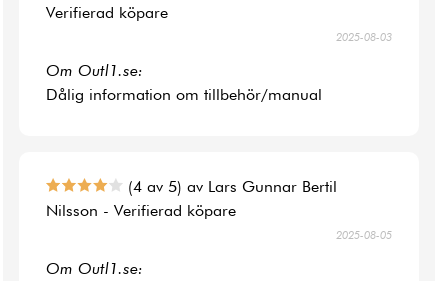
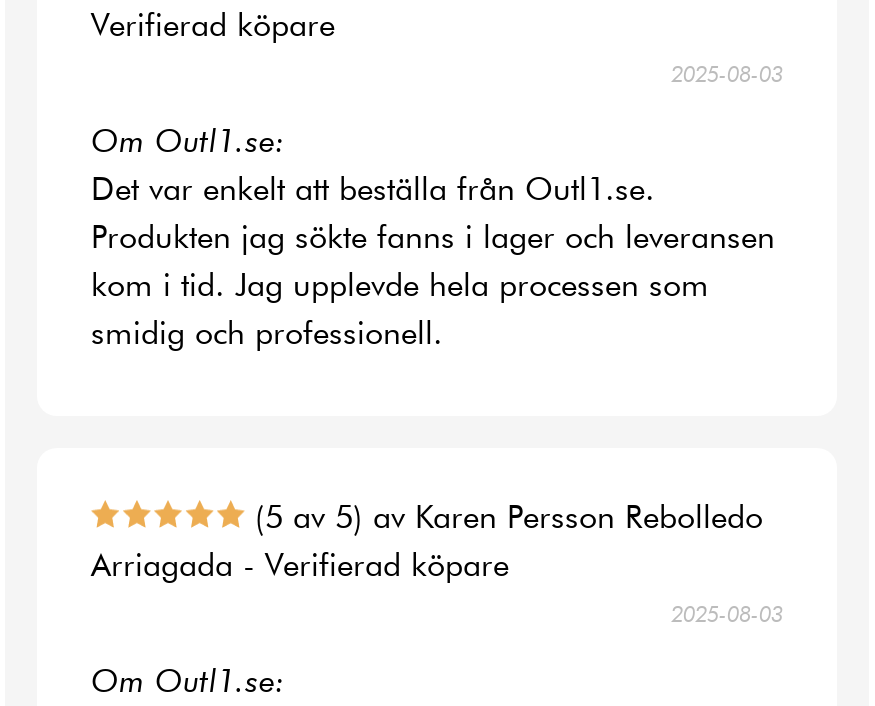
- Dålig information om tillbehör/manual
+ Det var enkelt att beställa från Outl1.se.
+ Produkten jag sökte fanns i lager och leveransen
+ kom i tid. Jag upplevde hela processen som
+ smidig och professionell.

- (4 av 5) av Lars Gunnar Bertil
- Nilsson - Verifierad köpare
- 2025-08-05
+ (5 av 5) av Karen Persson Rebolledo
+ Arriagada - Verifierad köpare
+ 2025-08-03
